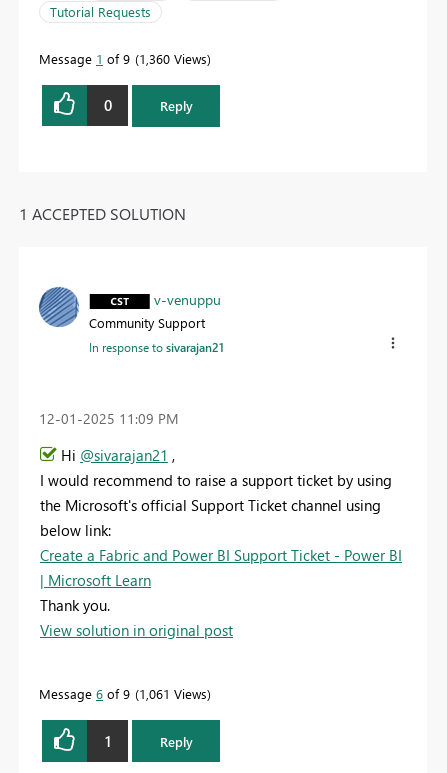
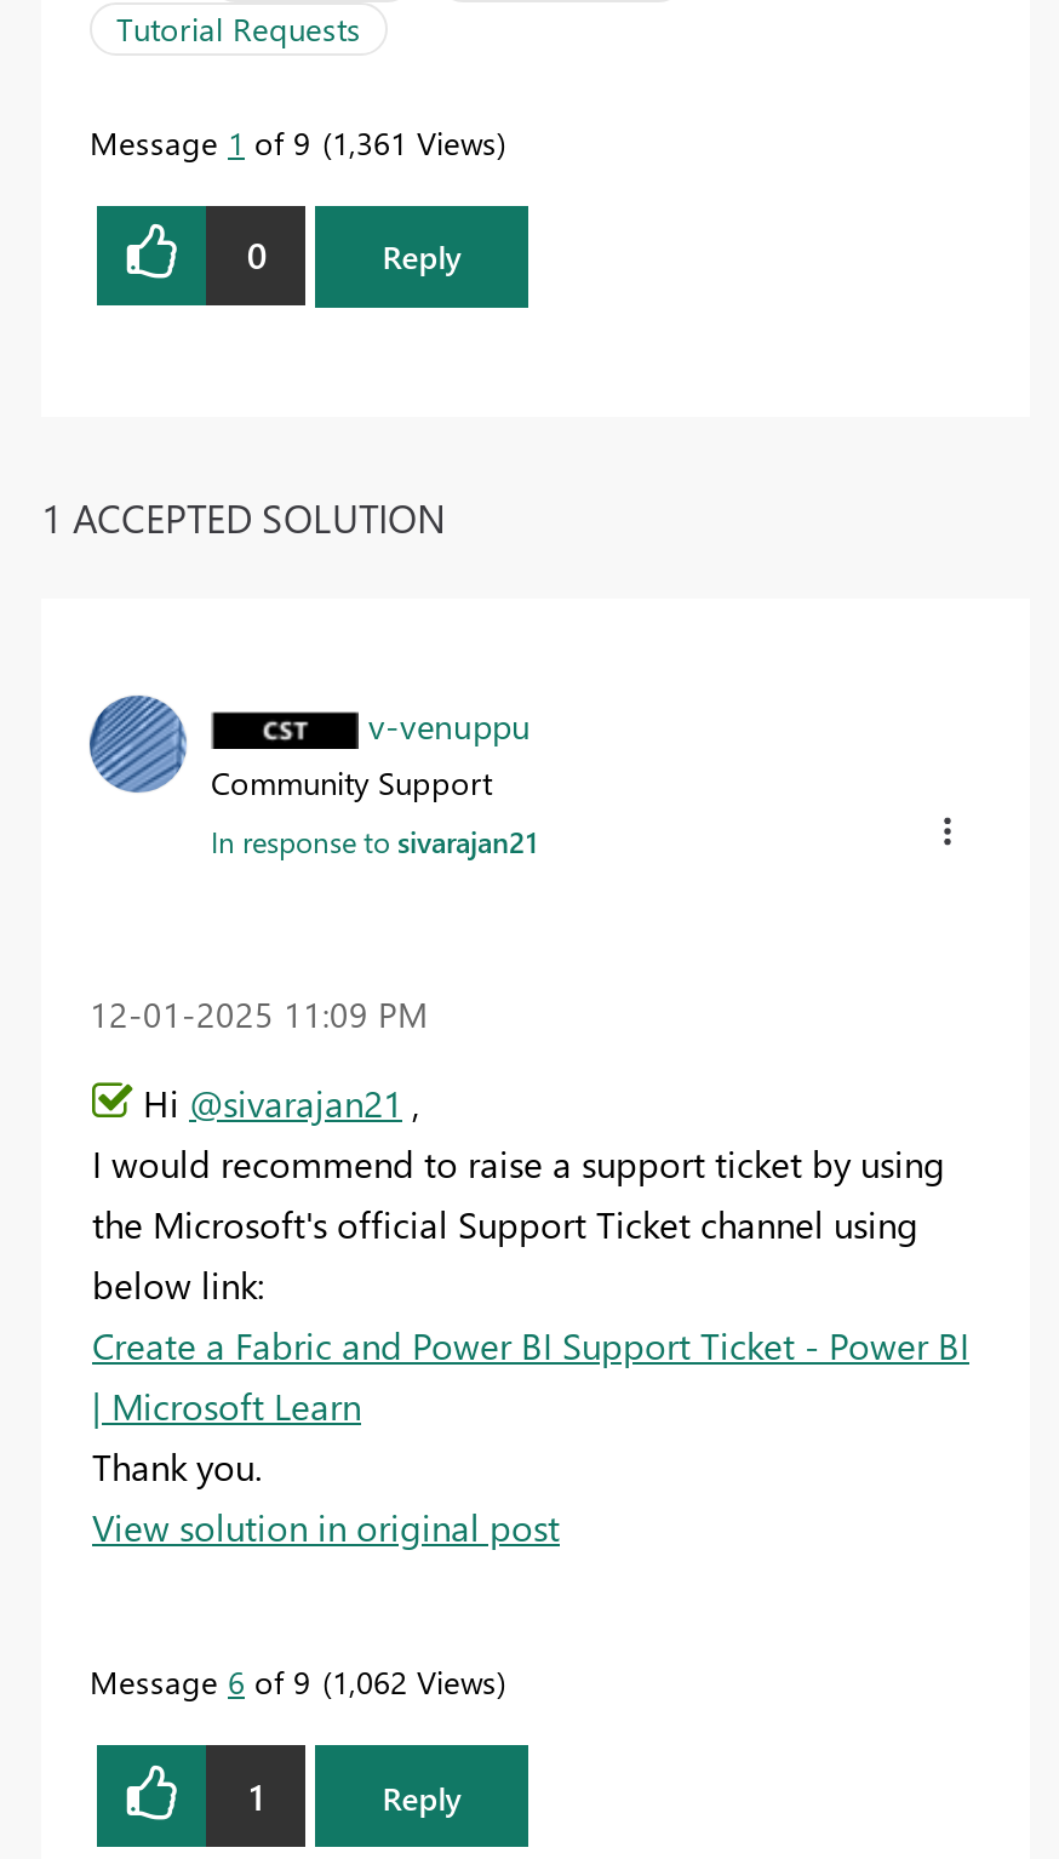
- Message 1 of 9 1,360 Views
+ Message 1 of 9 1,361 Views

- Message 6 of 9 1,061 Views
+ Message 6 of 9 1,062 Views
